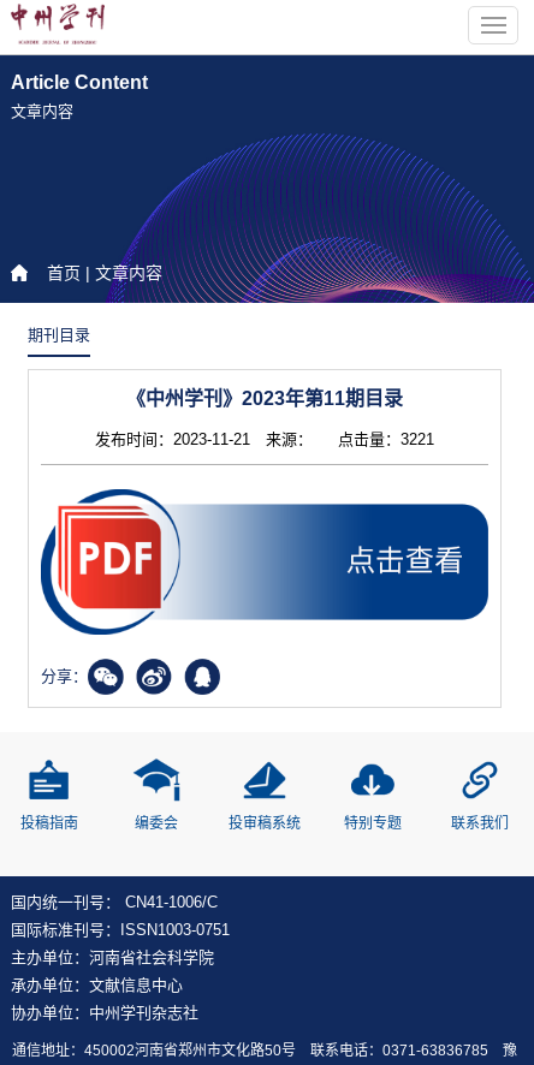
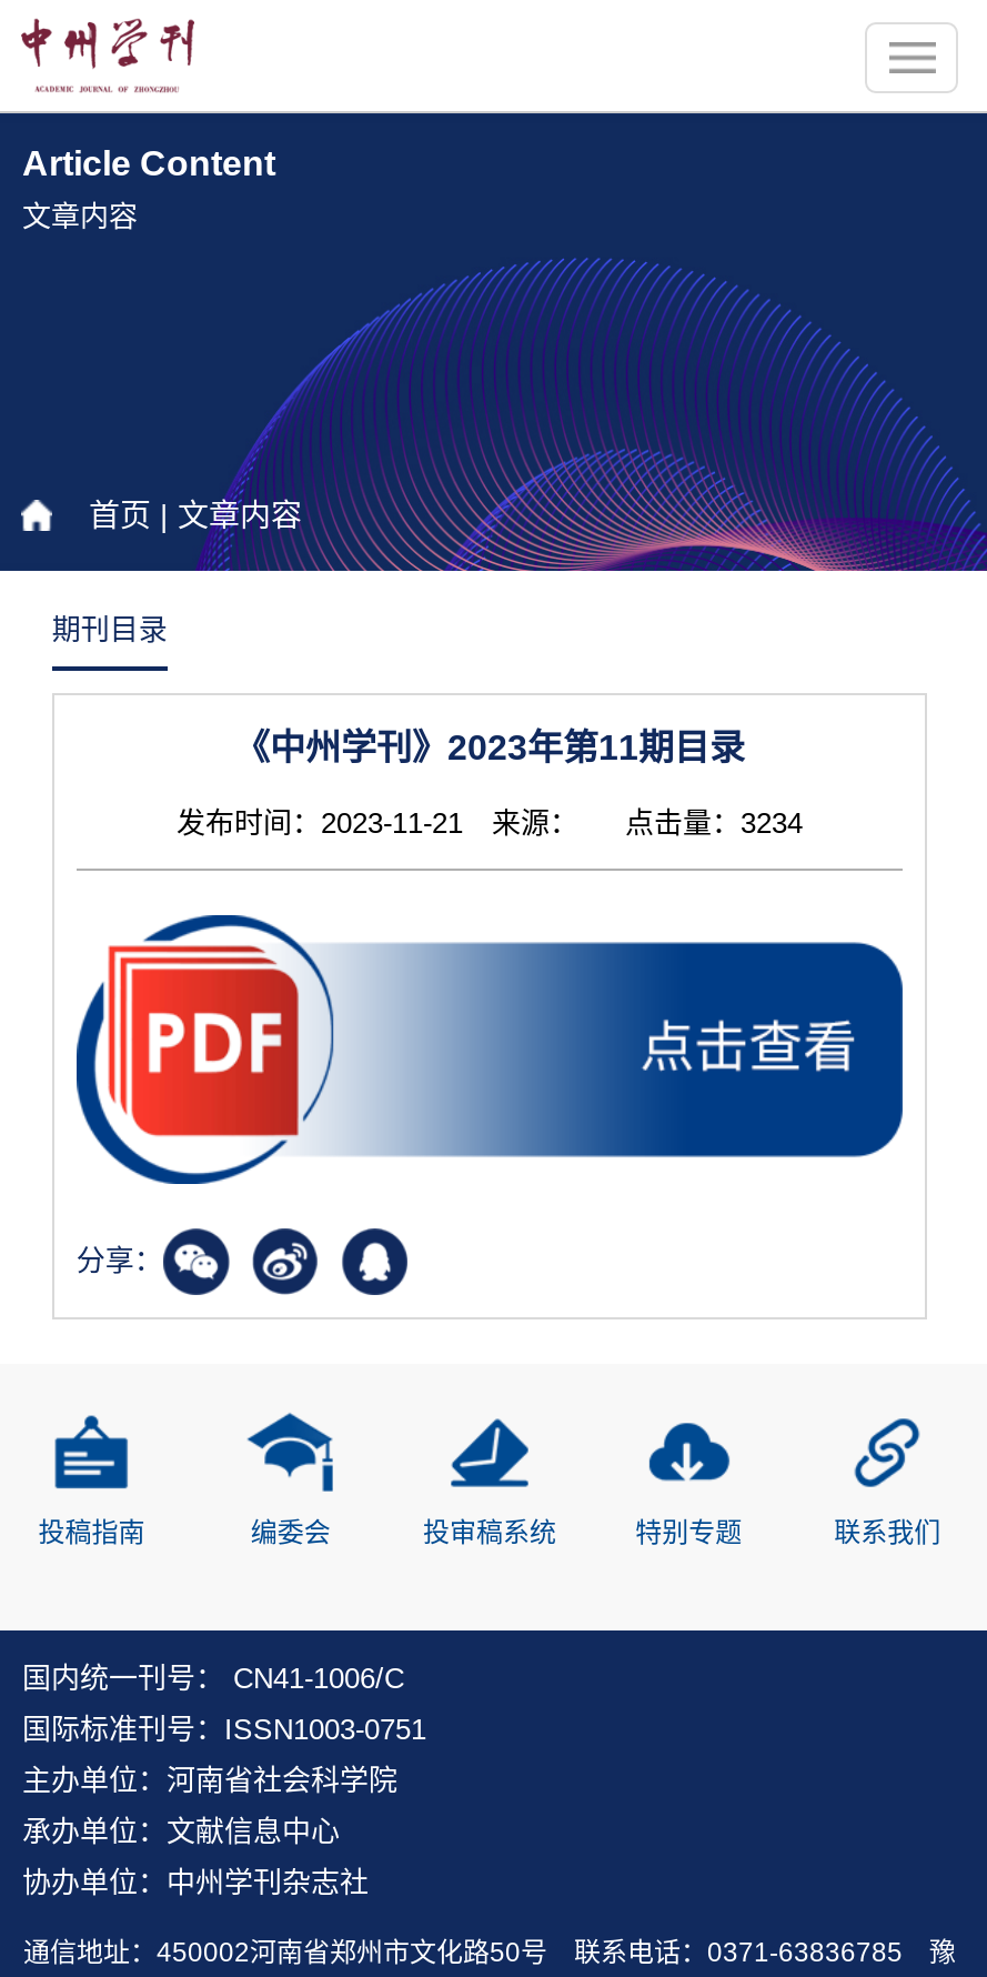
- 发布时间：2023-11-21 来源： 点击量：3221
+ 发布时间：2023-11-21 来源： 点击量：3234
